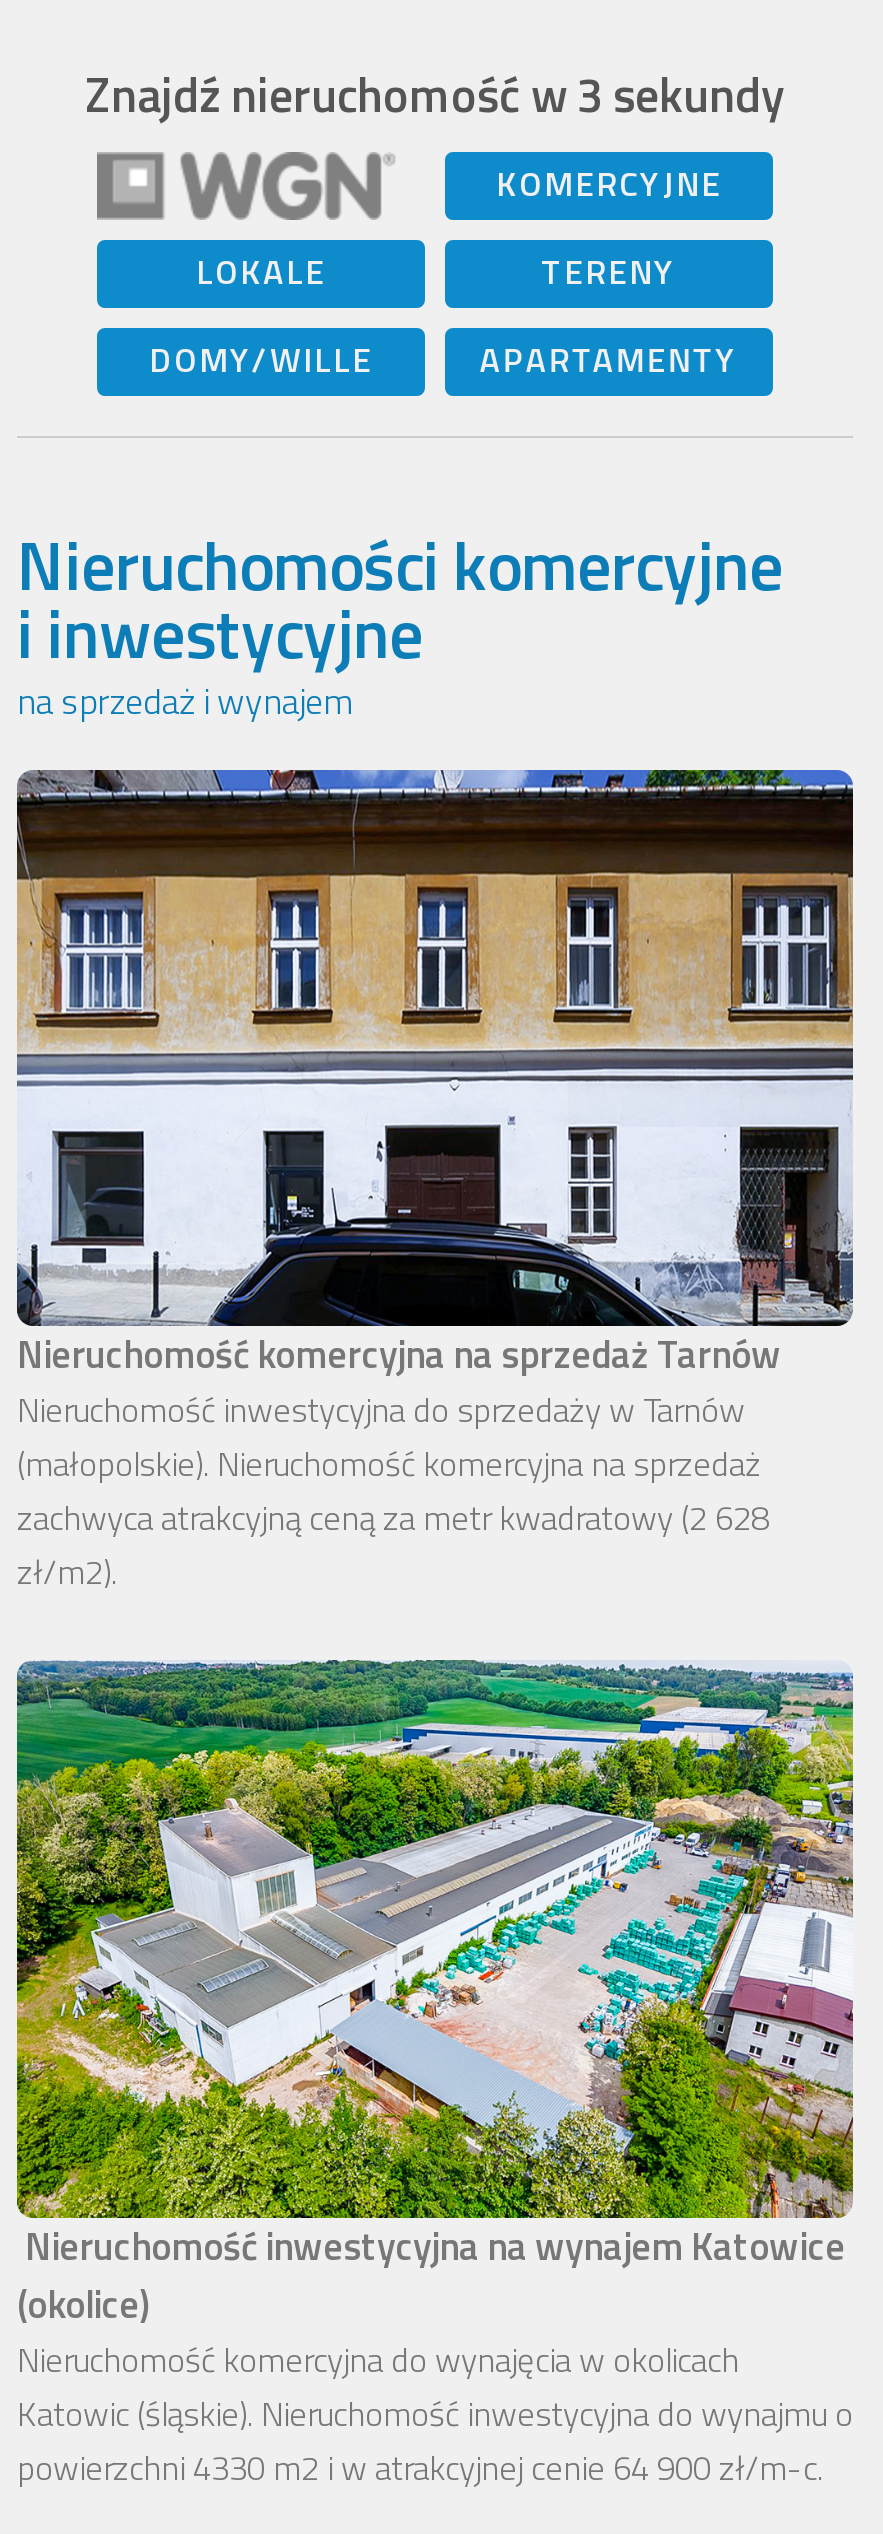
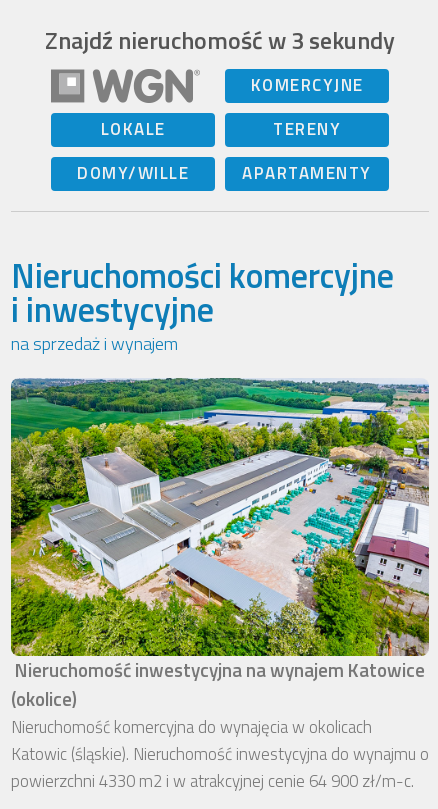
- [image]
- Nieruchomość komercyjna na sprzedaż Tarnów
- Nieruchomość inwestycyjna do sprzedaży w Tarnów
- (małopolskie). Nieruchomość komercyjna na sprzedaż
- zachwyca atrakcyjną ceną za metr kwadratowy (2 628
- zł/m2).
